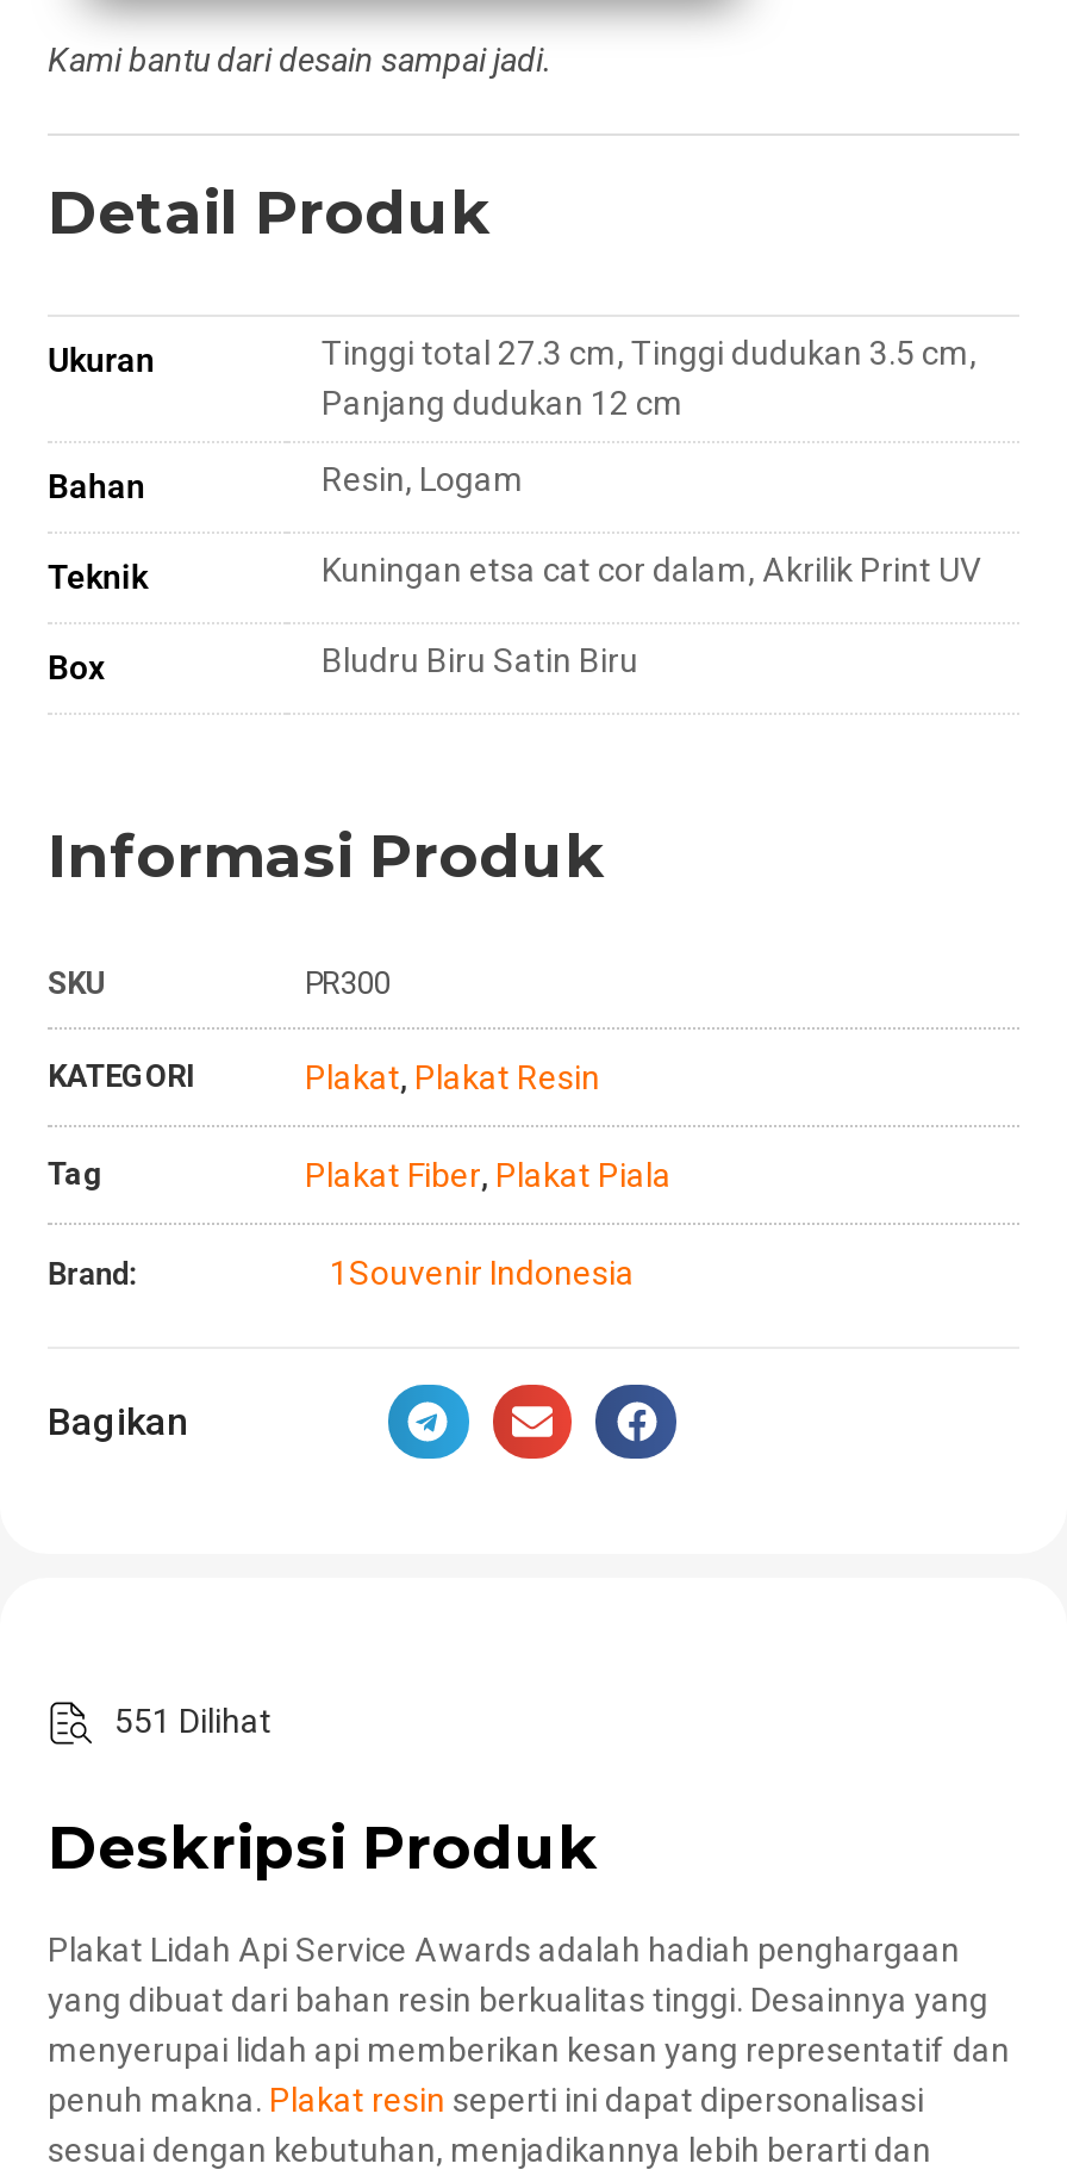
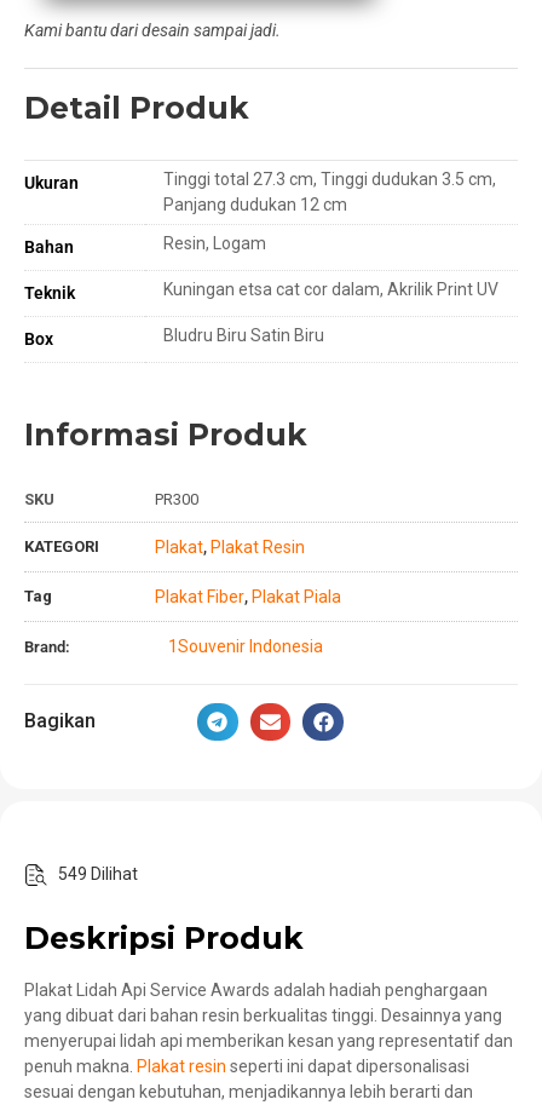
- 551 Dilihat
+ 549 Dilihat
